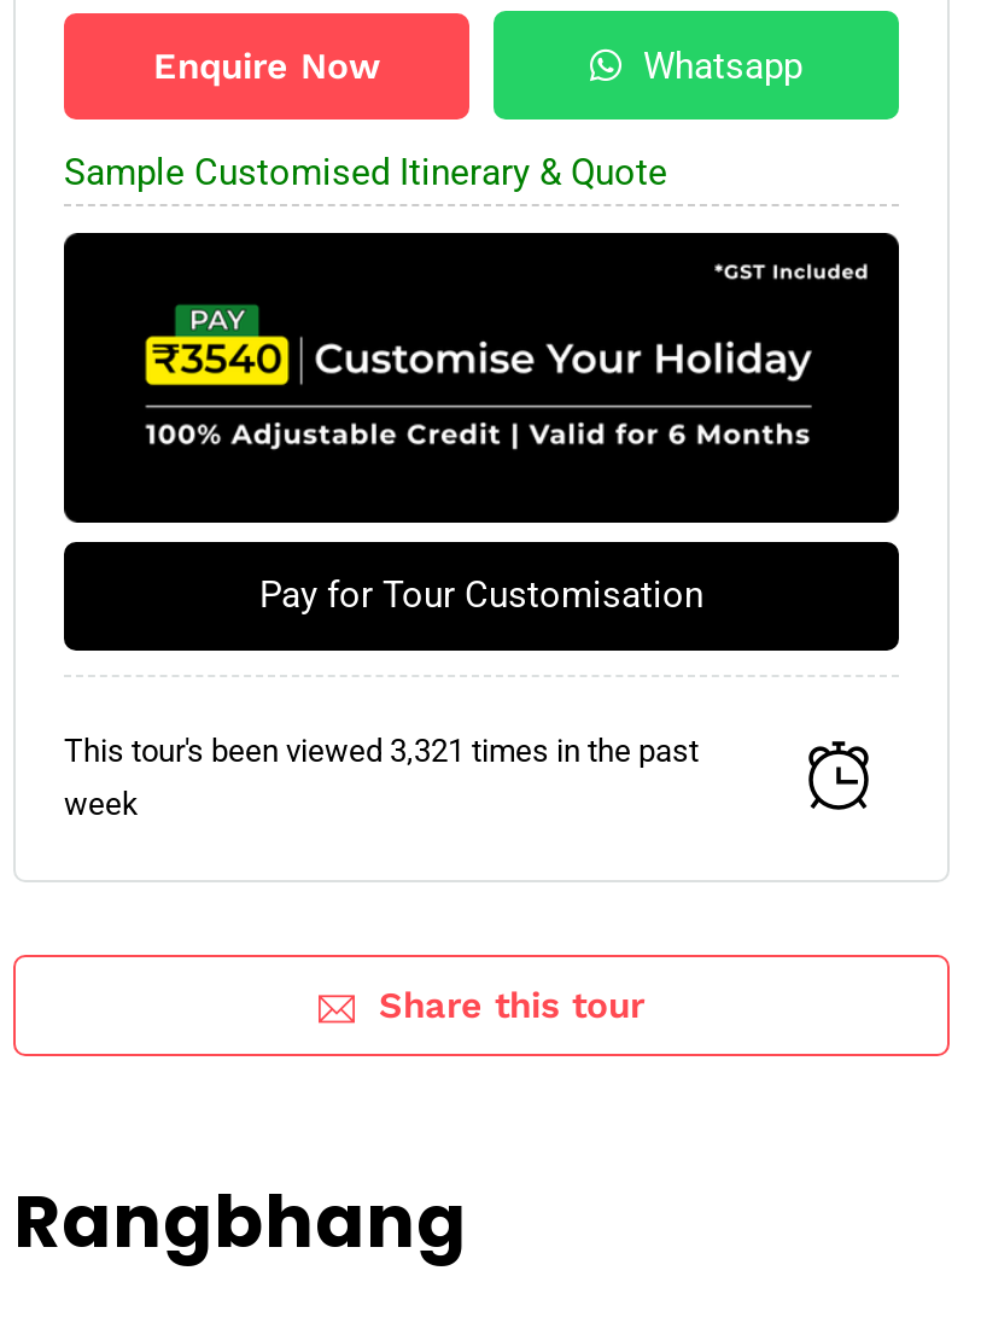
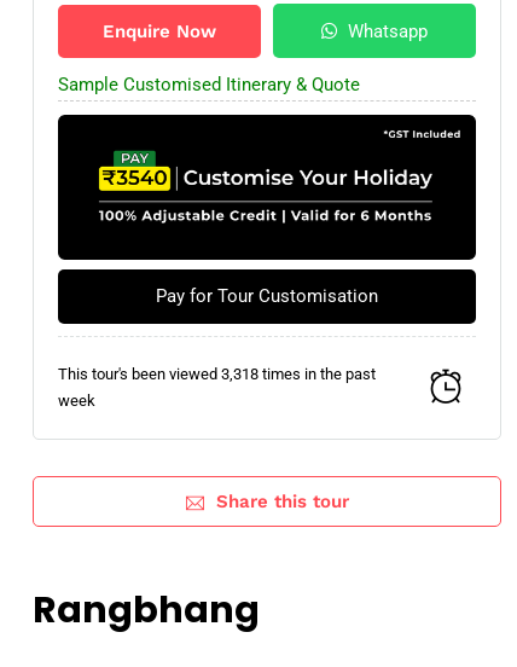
- This tour's been viewed 3,321 times in the past
+ This tour's been viewed 3,318 times in the past
